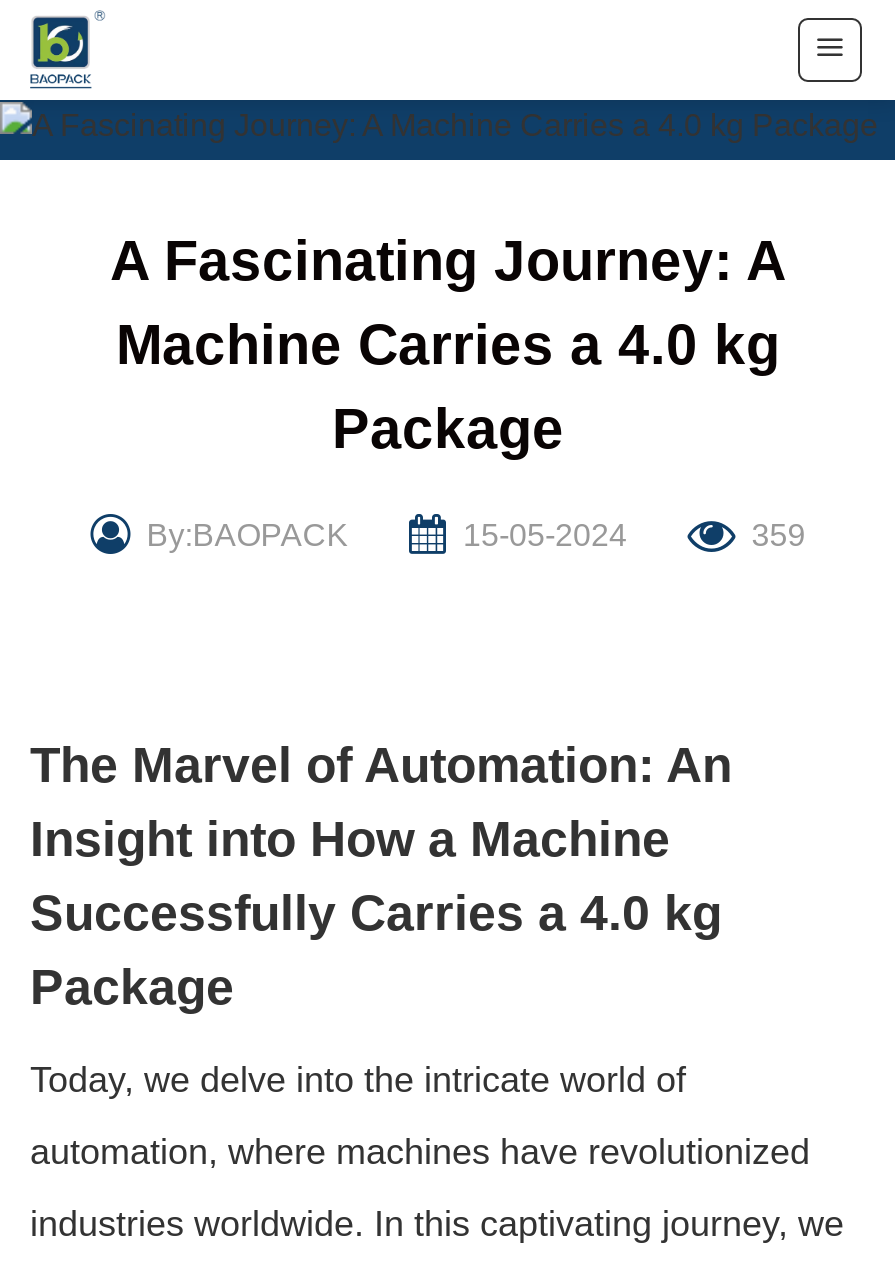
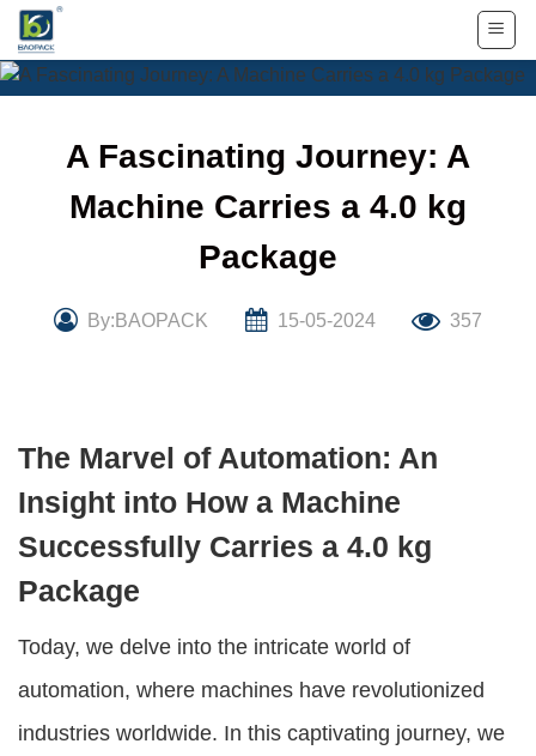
- 359
+ 357
